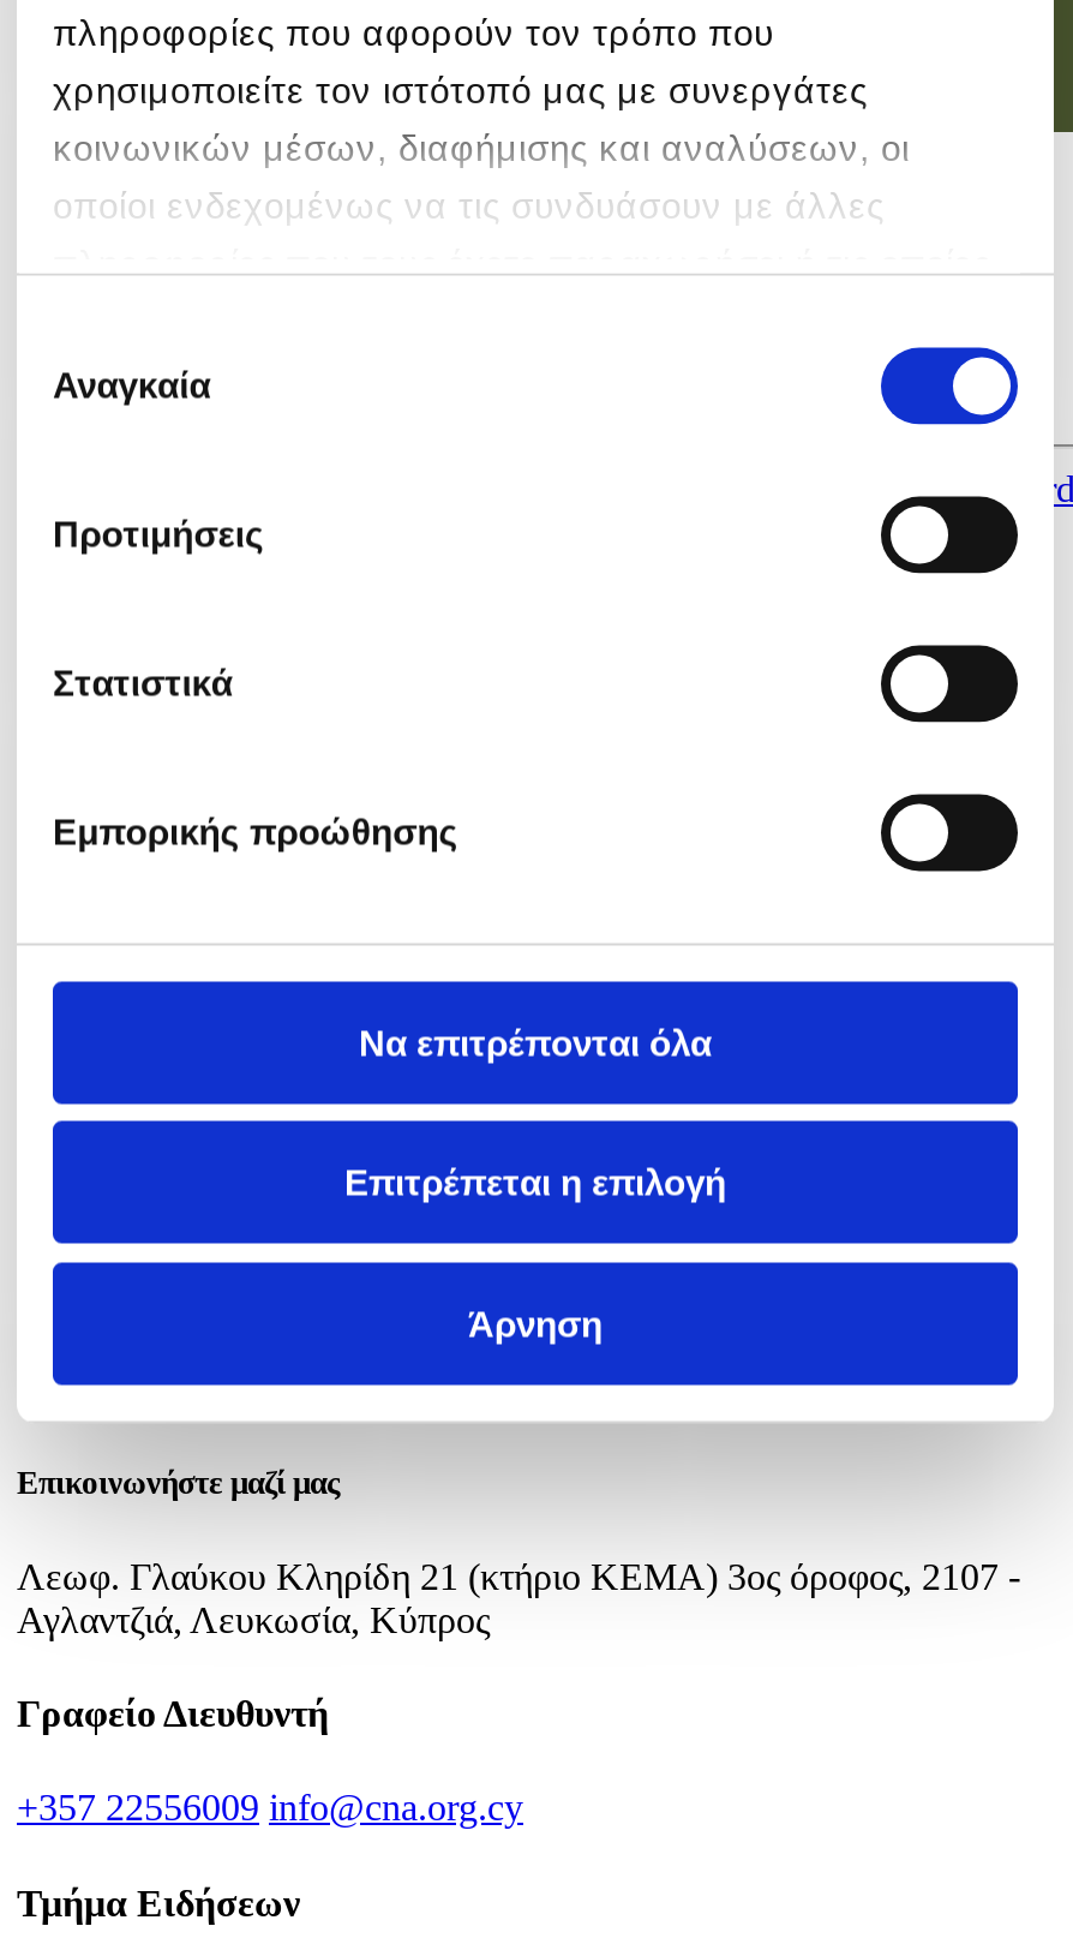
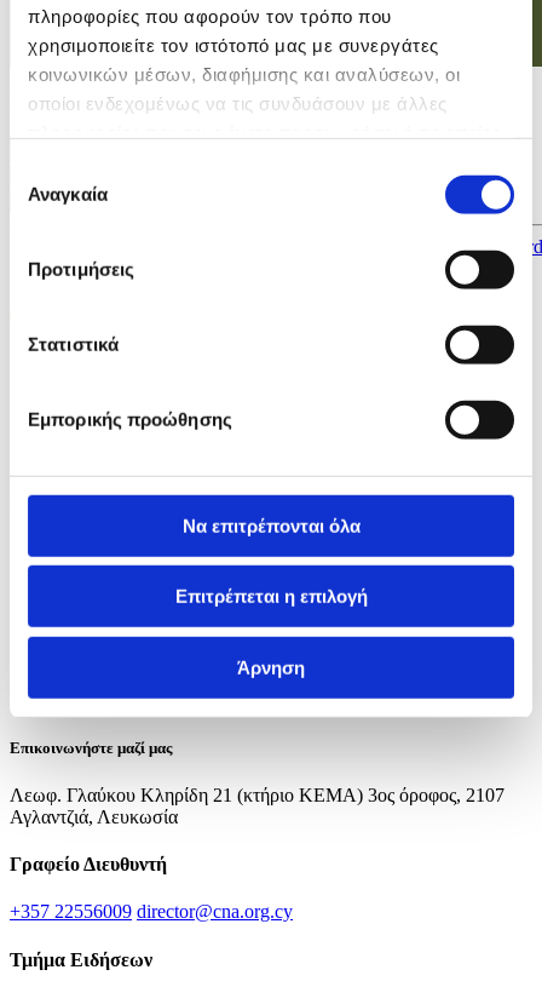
- Λεωφ. Γλαύκου Κληρίδη 21 (κτήριο ΚΕΜΑ) 3ος όροφος, 2107 -
- Αγλαντζιά, Λευκωσία, Κύπρος
+ Λεωφ. Γλαύκου Κληρίδη 21 (κτήριο ΚΕΜΑ) 3ος όροφος, 2107
+ Αγλαντζιά, Λευκωσία

- +357 22556009 info@cna.org.cy
+ +357 22556009 director@cna.org.cy
